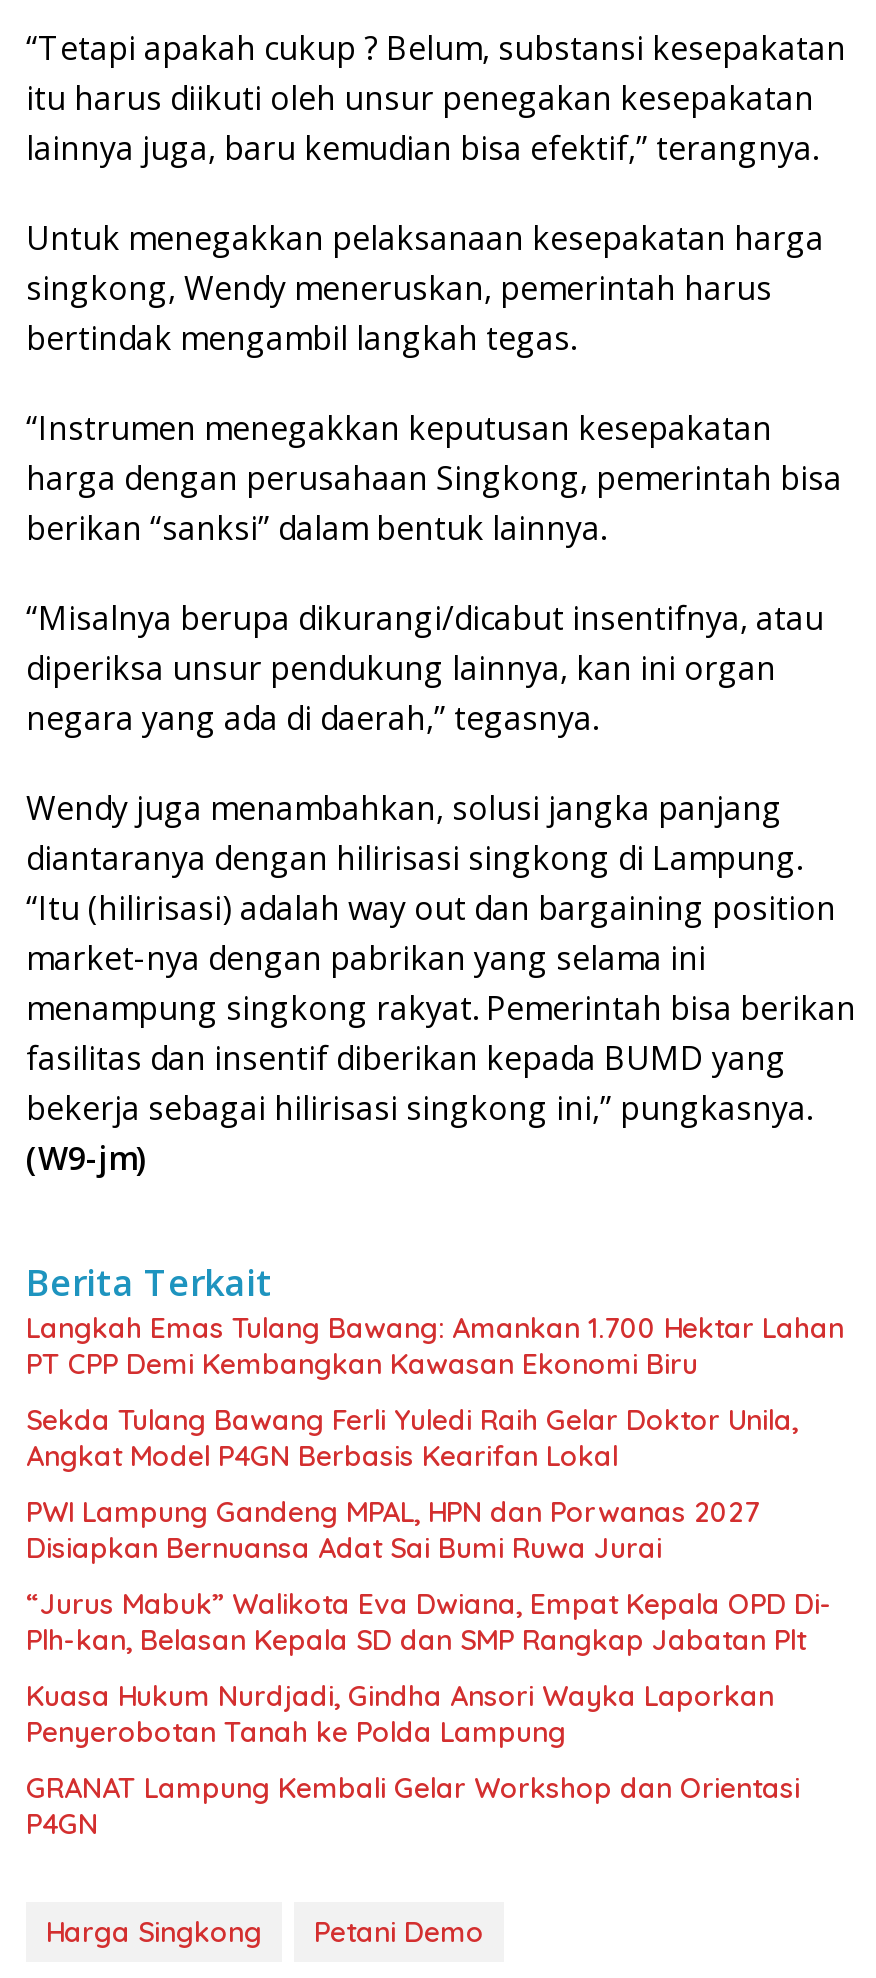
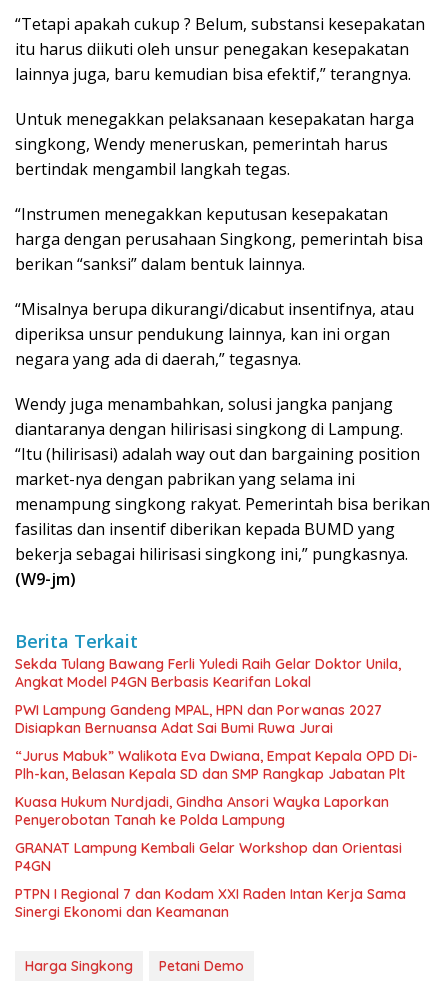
- Langkah Emas Tulang Bawang: Amankan 1.700 Hektar Lahan
- PT CPP Demi Kembangkan Kawasan Ekonomi Biru

moved up: Sekda Tulang Bawang Ferli Yuledi Raih Gelar Doktor Unila, | Angkat Model P4GN Berbasis Kearifan Lokal | PWI Lampung Gandeng MPAL, HPN dan Porwanas 2027 | ... | GRANAT Lampung Kembali Gelar Workshop dan Orientasi | P4GN

+ PTPN I Regional 7 dan Kodam XXI Raden Intan Kerja Sama
+ Sinergi Ekonomi dan Keamanan
